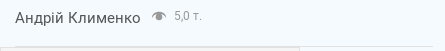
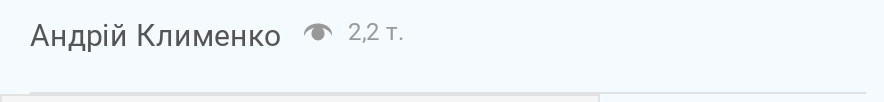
- 5,0 т.
+ 2,2 т.
